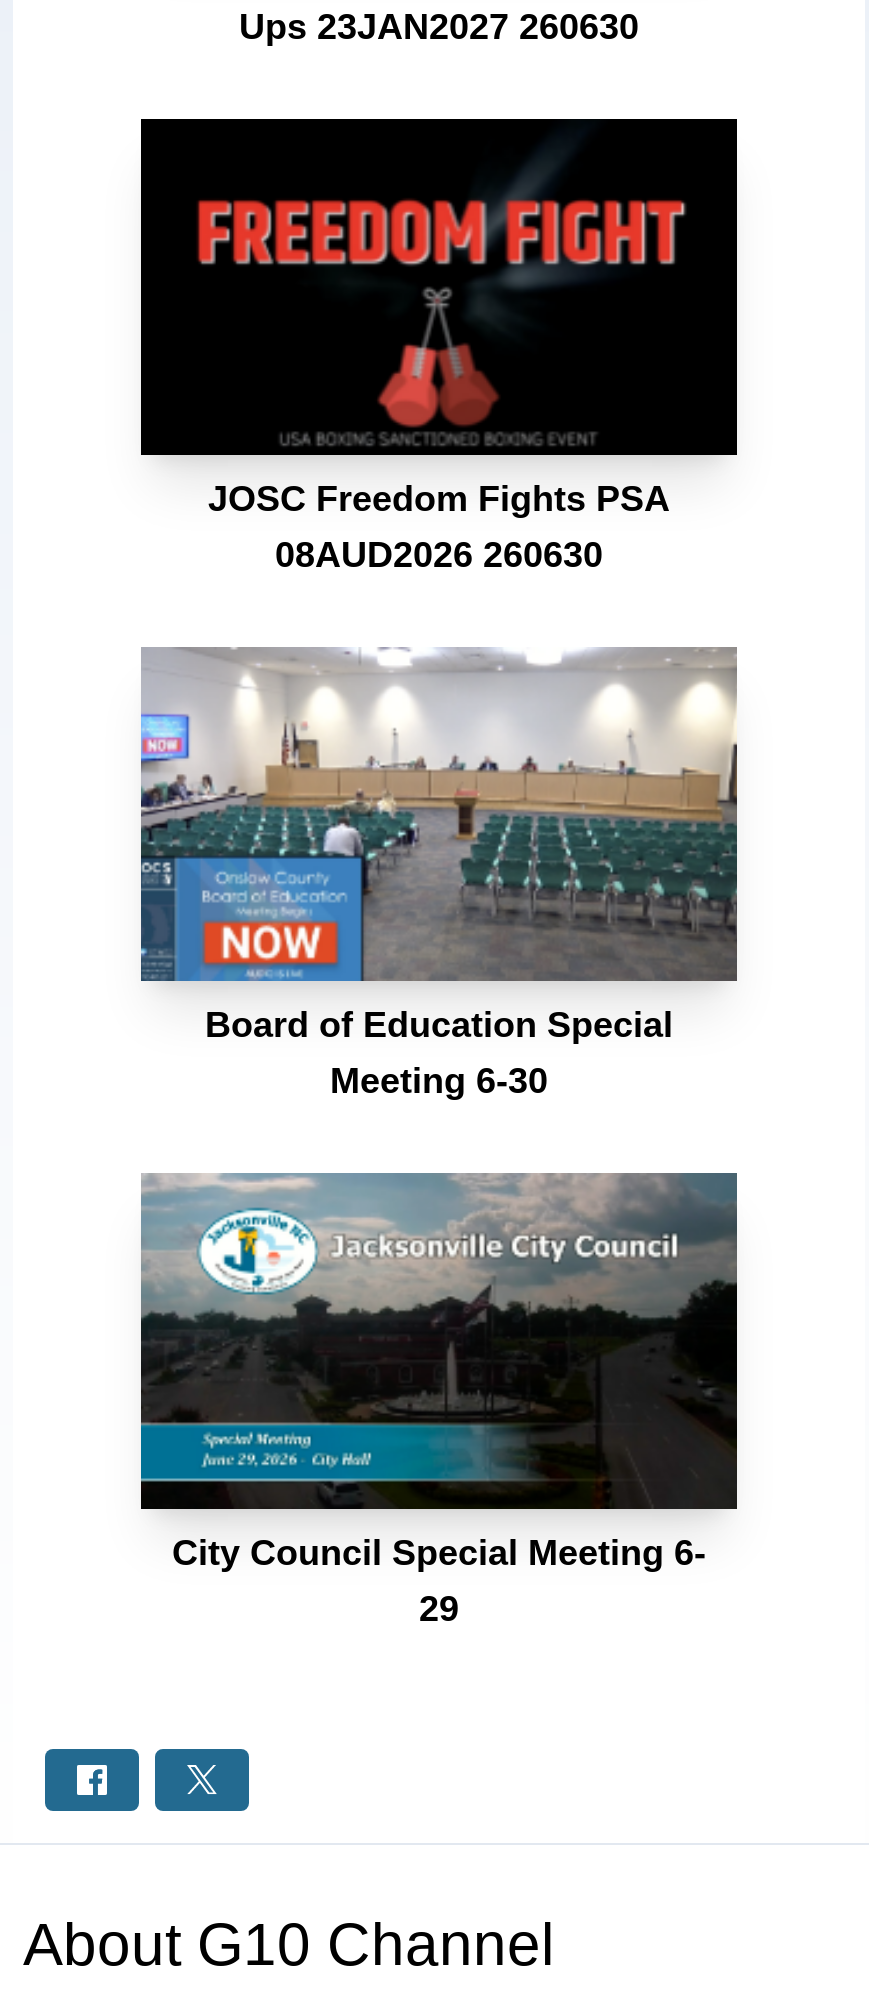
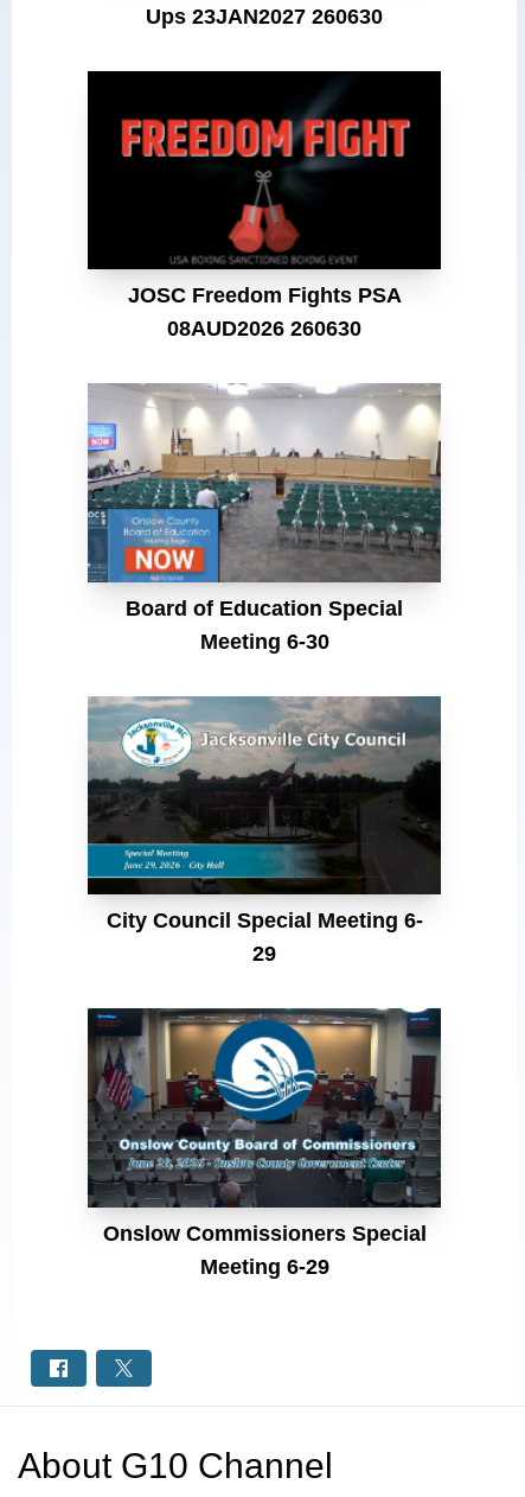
+ [image]
+ Onslow Commissioners Special
+ Meeting 6-29
